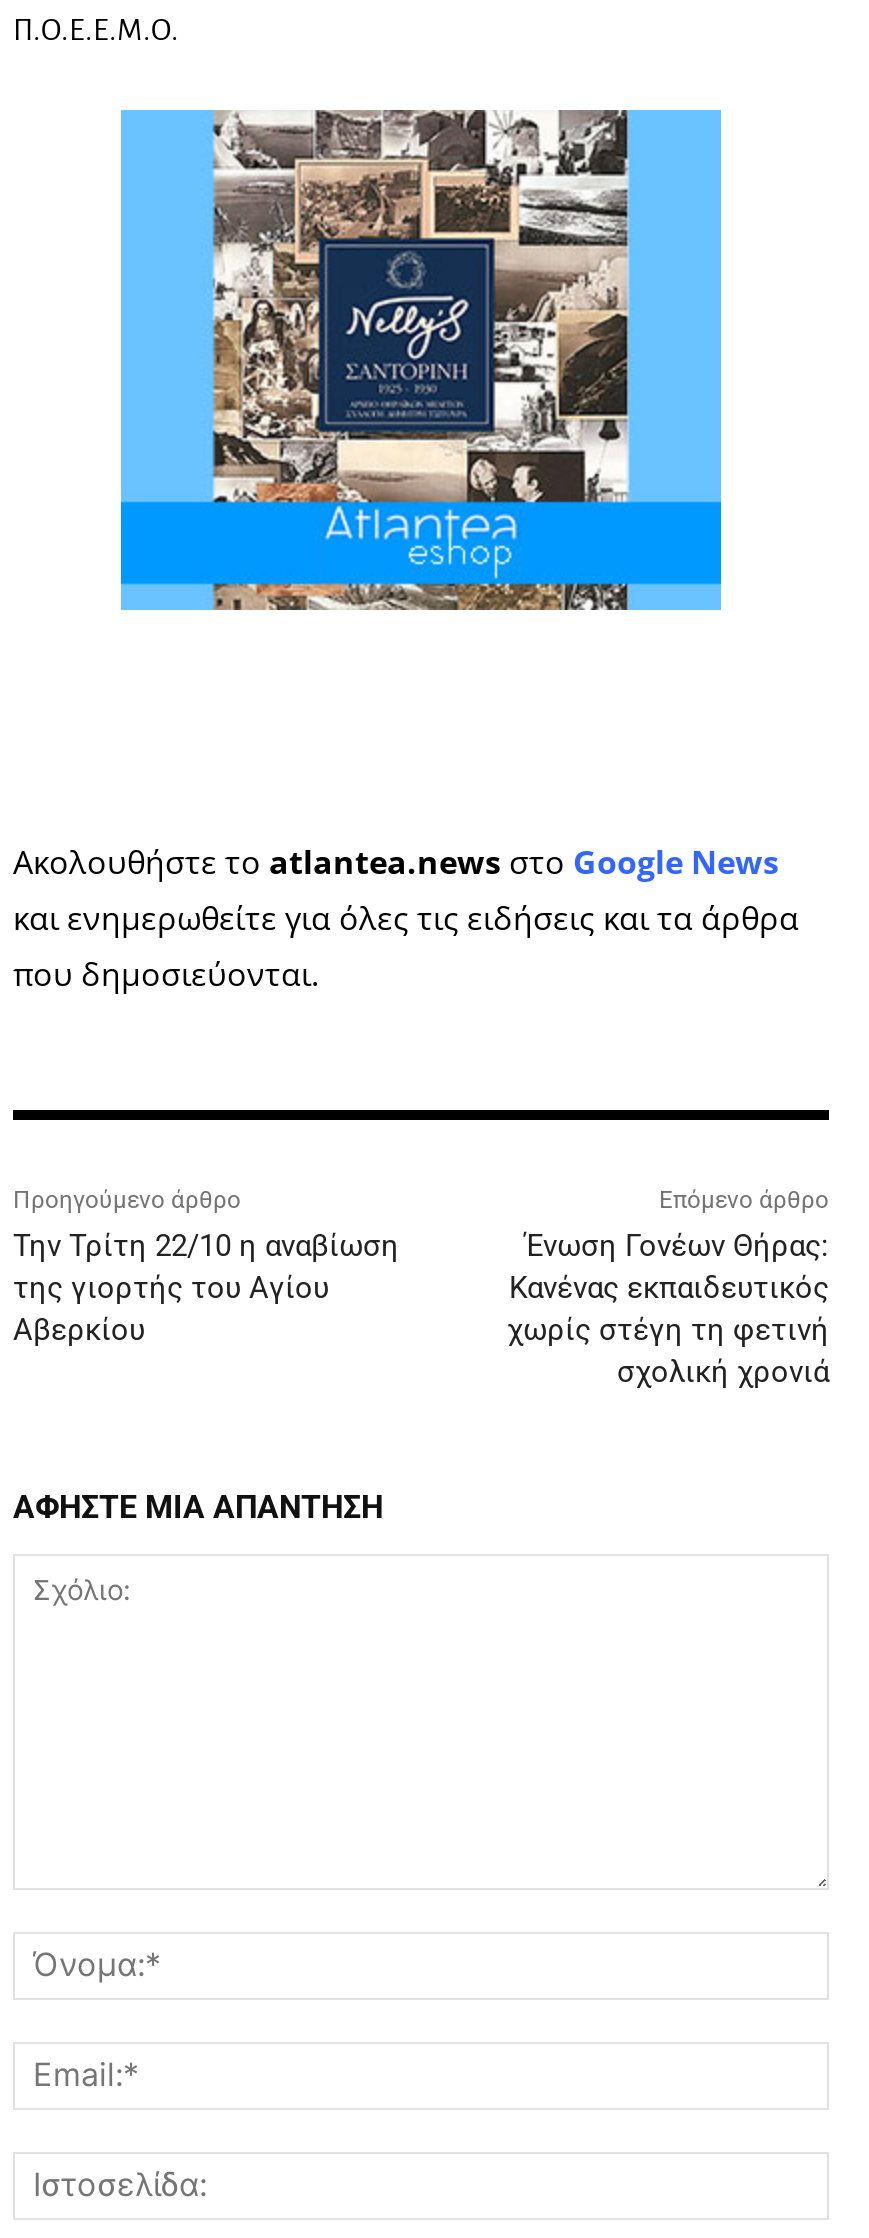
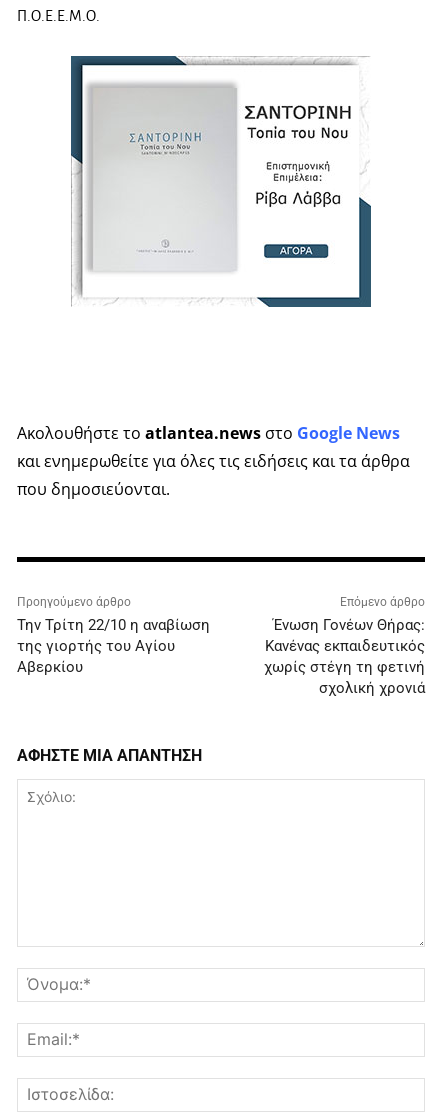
- [image]
+ [image]
